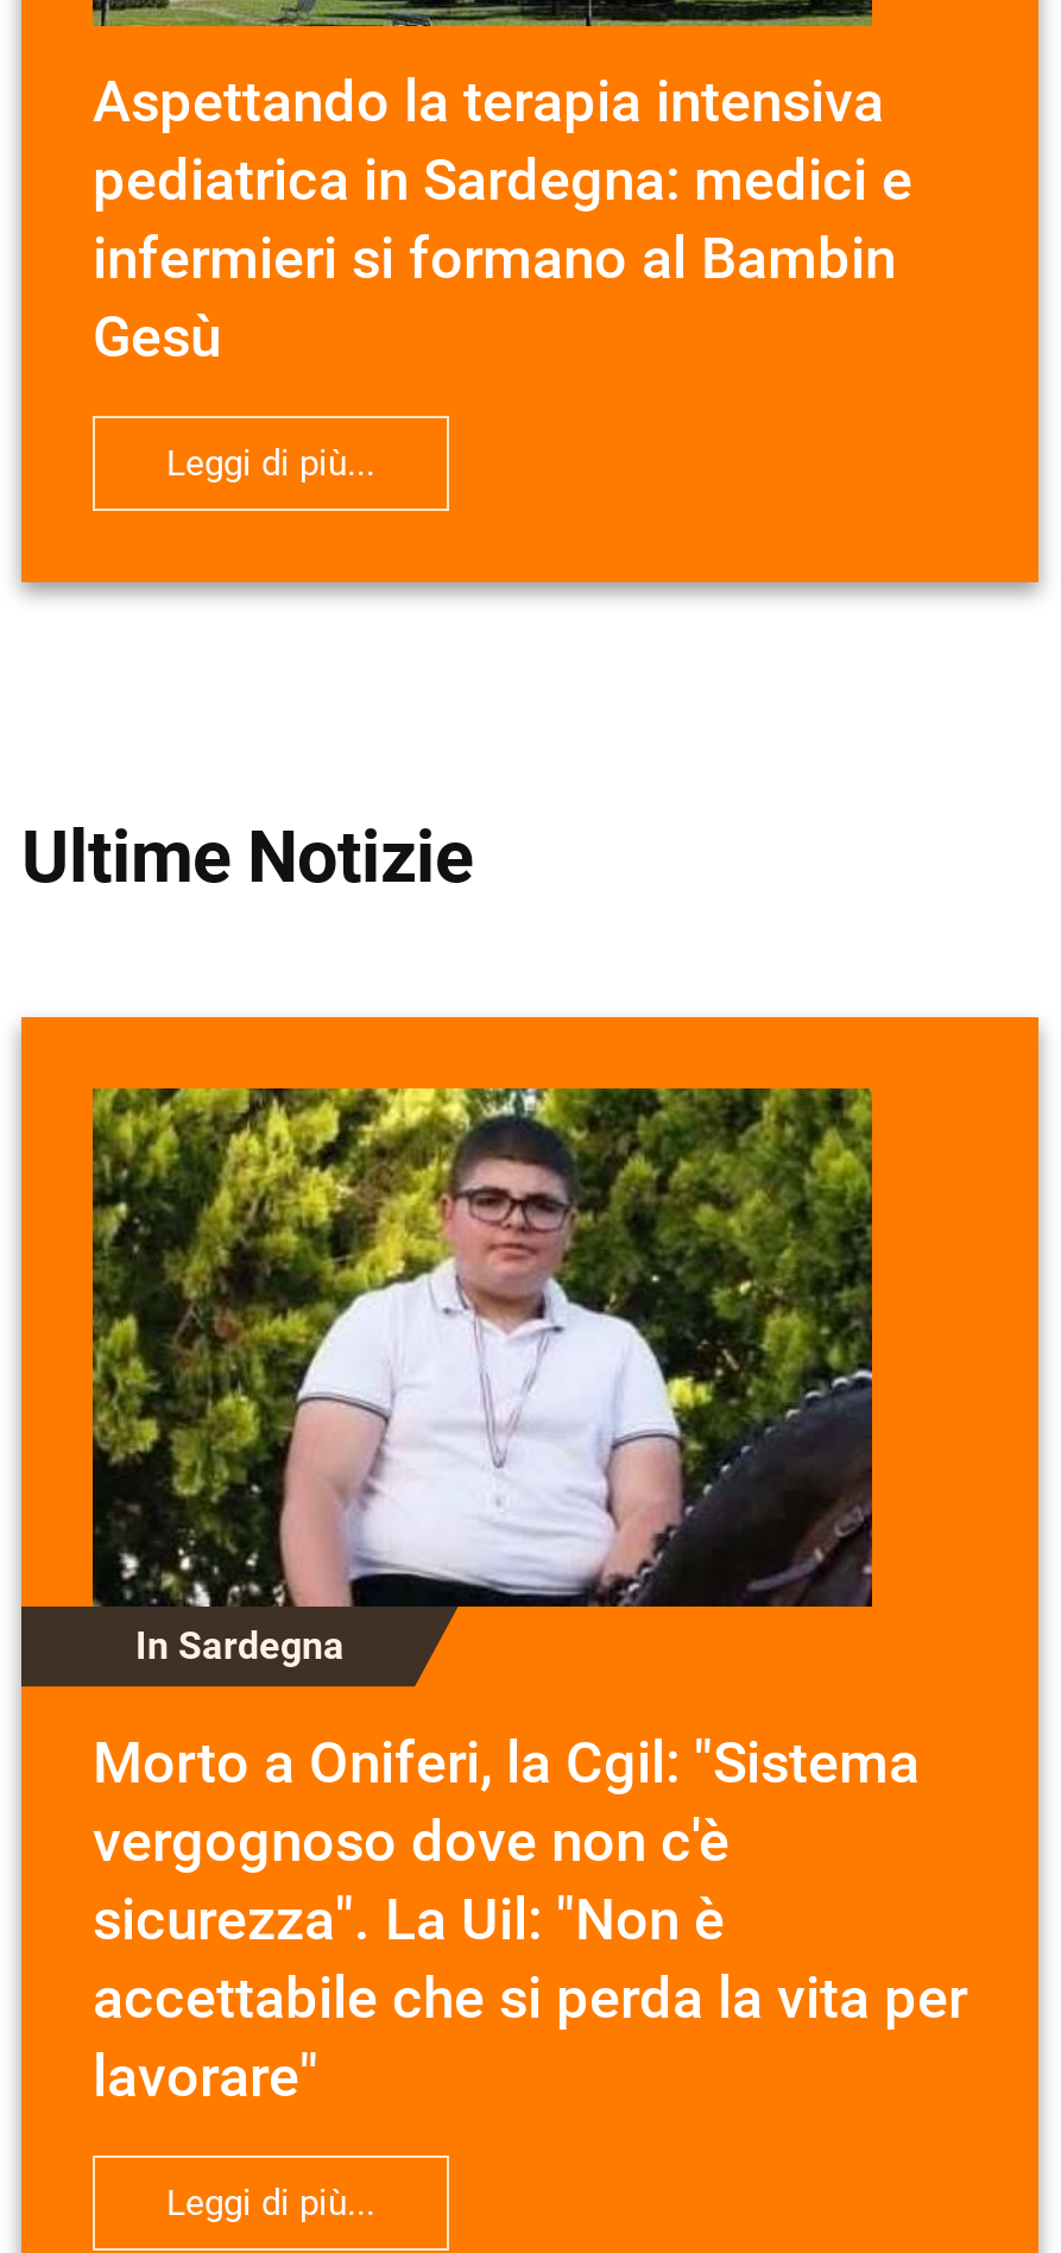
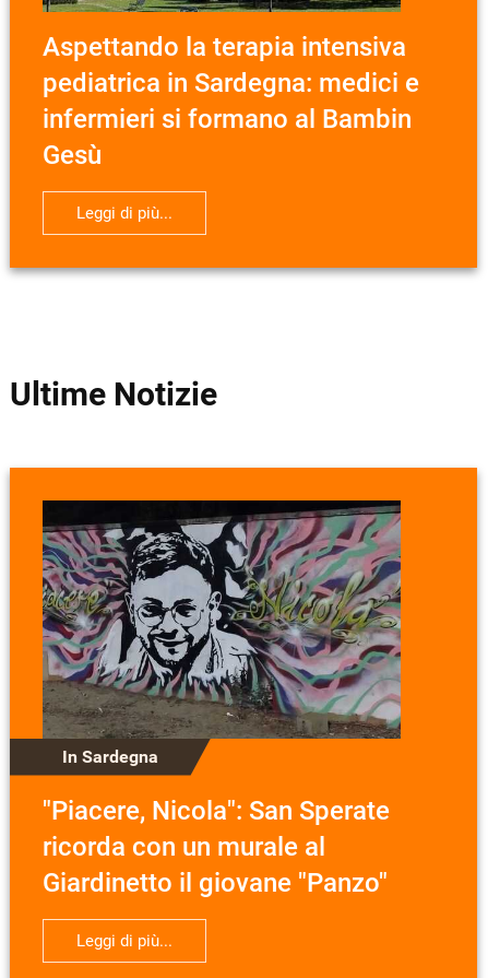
- [image]
+ [image]

- Morto a Oniferi, la Cgil: "Sistema
- vergognoso dove non c'è
- sicurezza". La Uil: "Non è
- accettabile che si perda la vita per
- lavorare"
+ "Piacere, Nicola": San Sperate
+ ricorda con un murale al
+ Giardinetto il giovane "Panzo"
